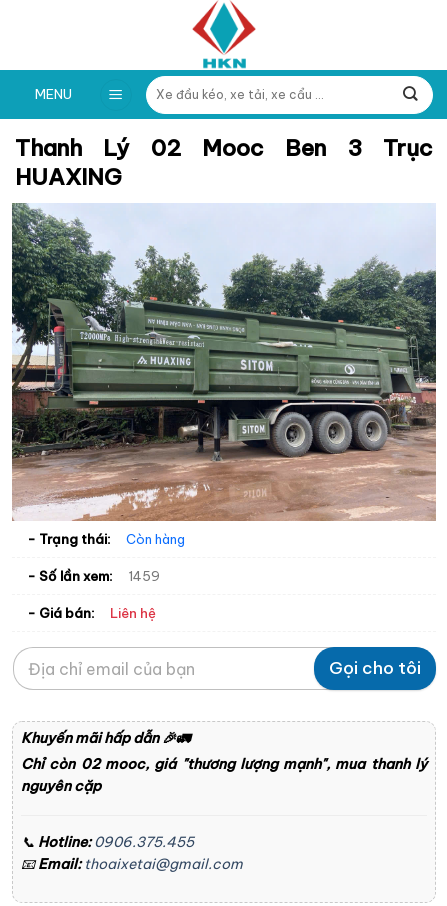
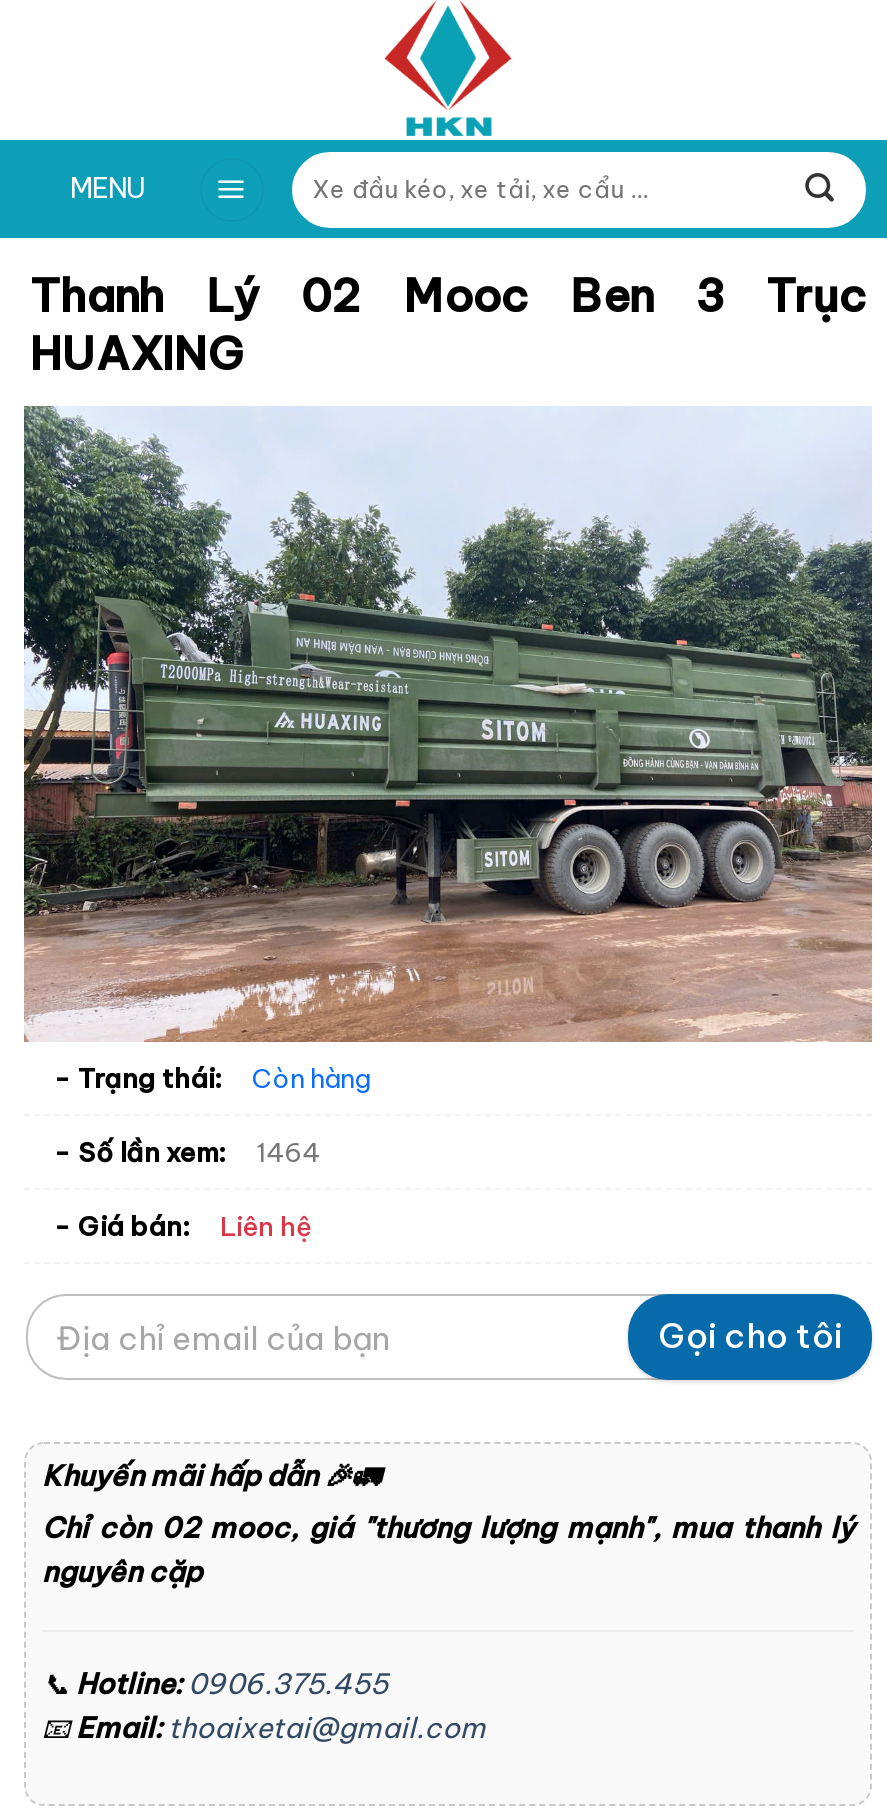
- - Số lần xem: 1459
+ - Số lần xem: 1464
